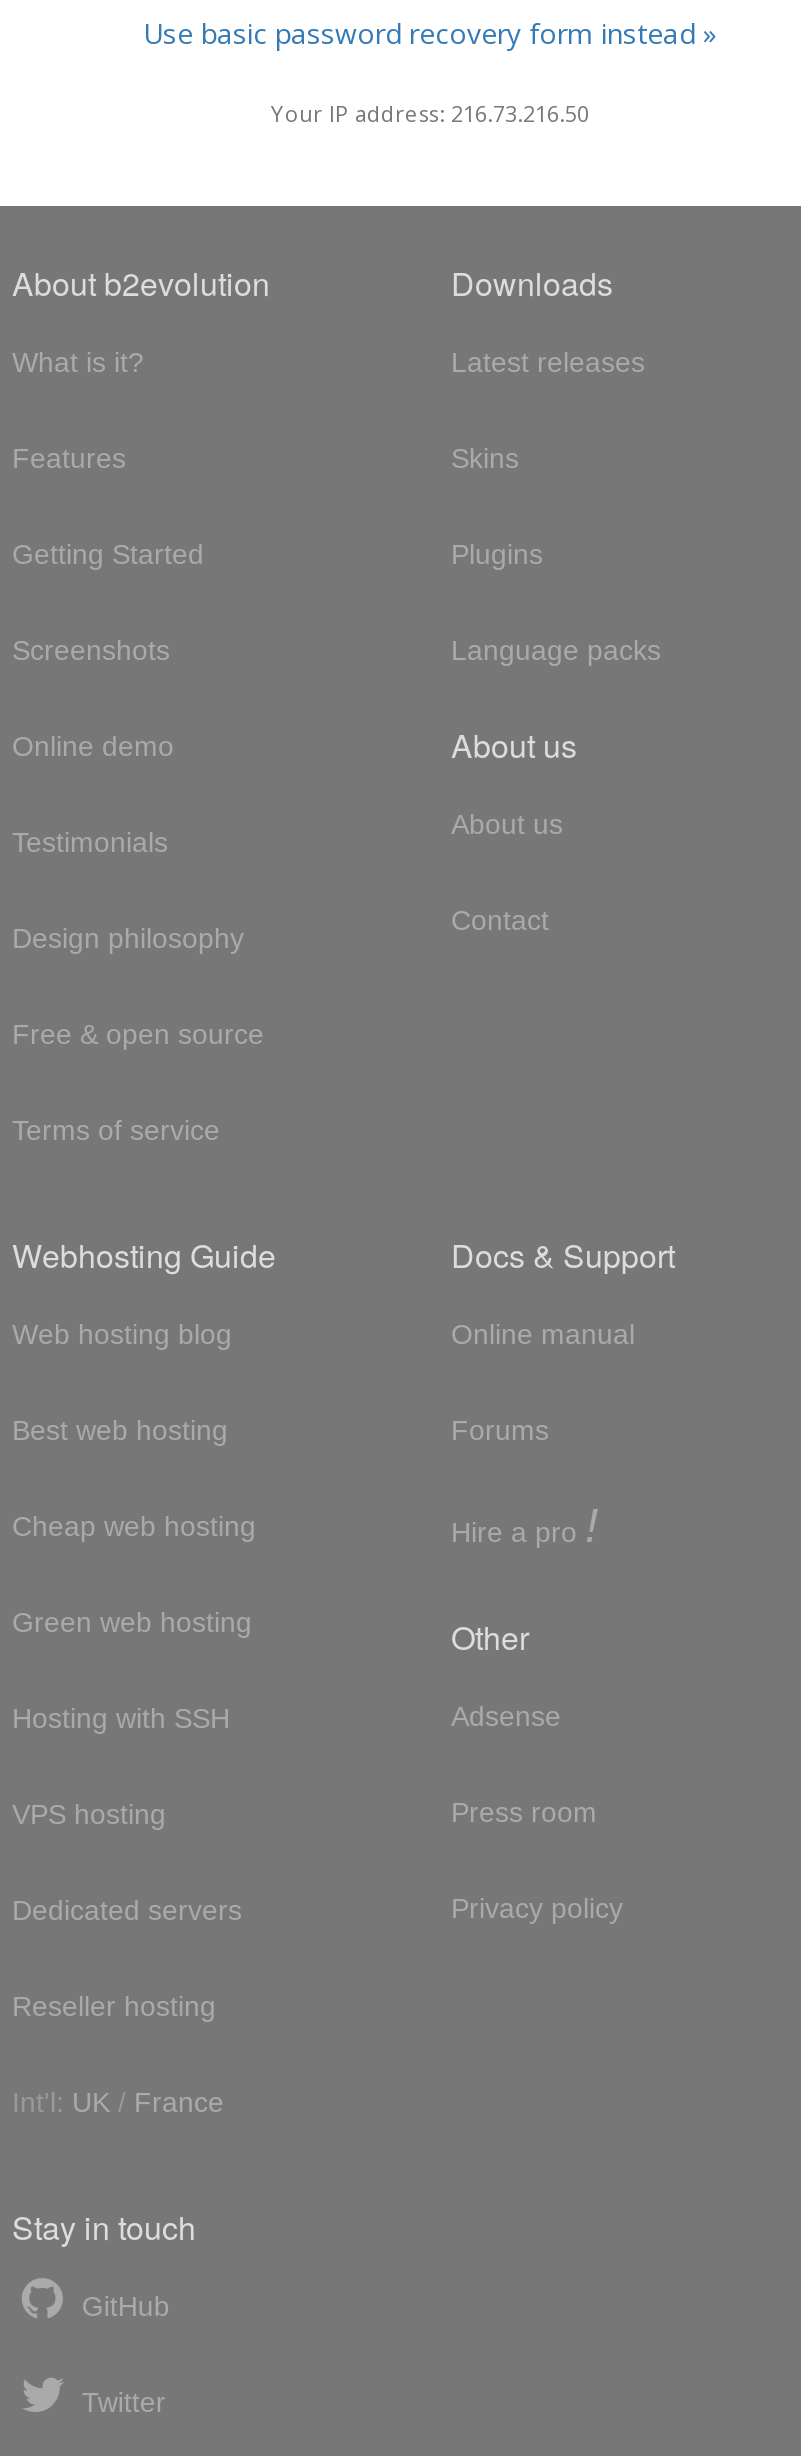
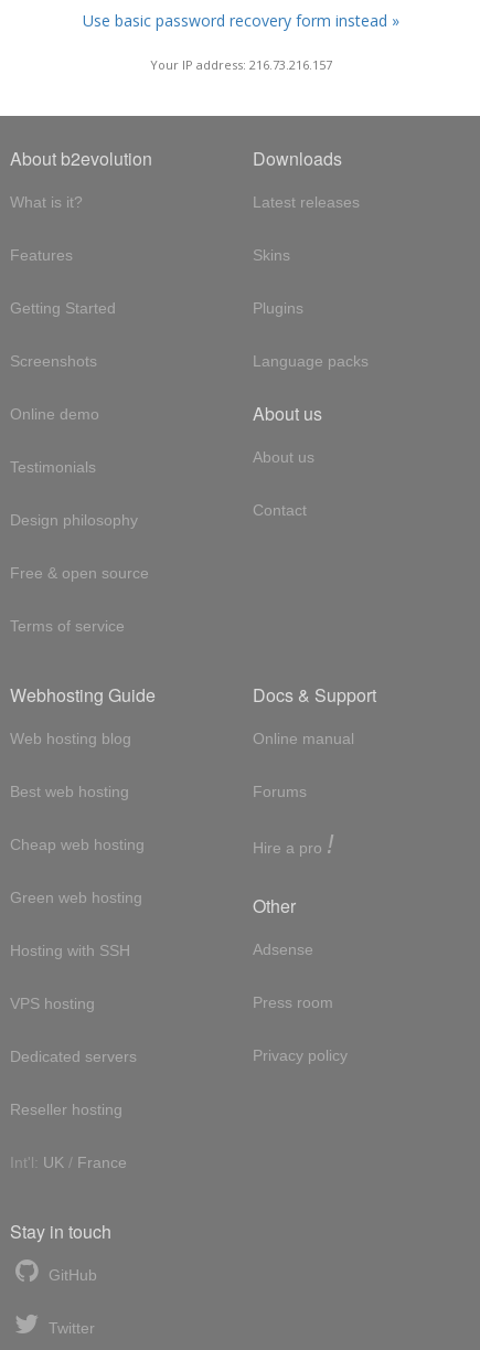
- Your IP address: 216.73.216.50
+ Your IP address: 216.73.216.157
